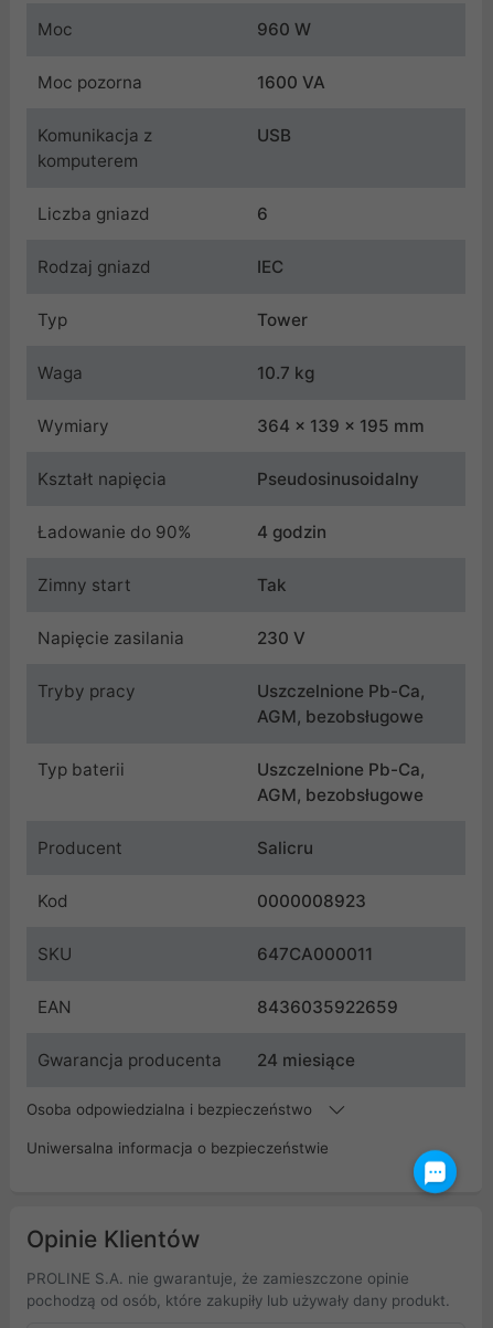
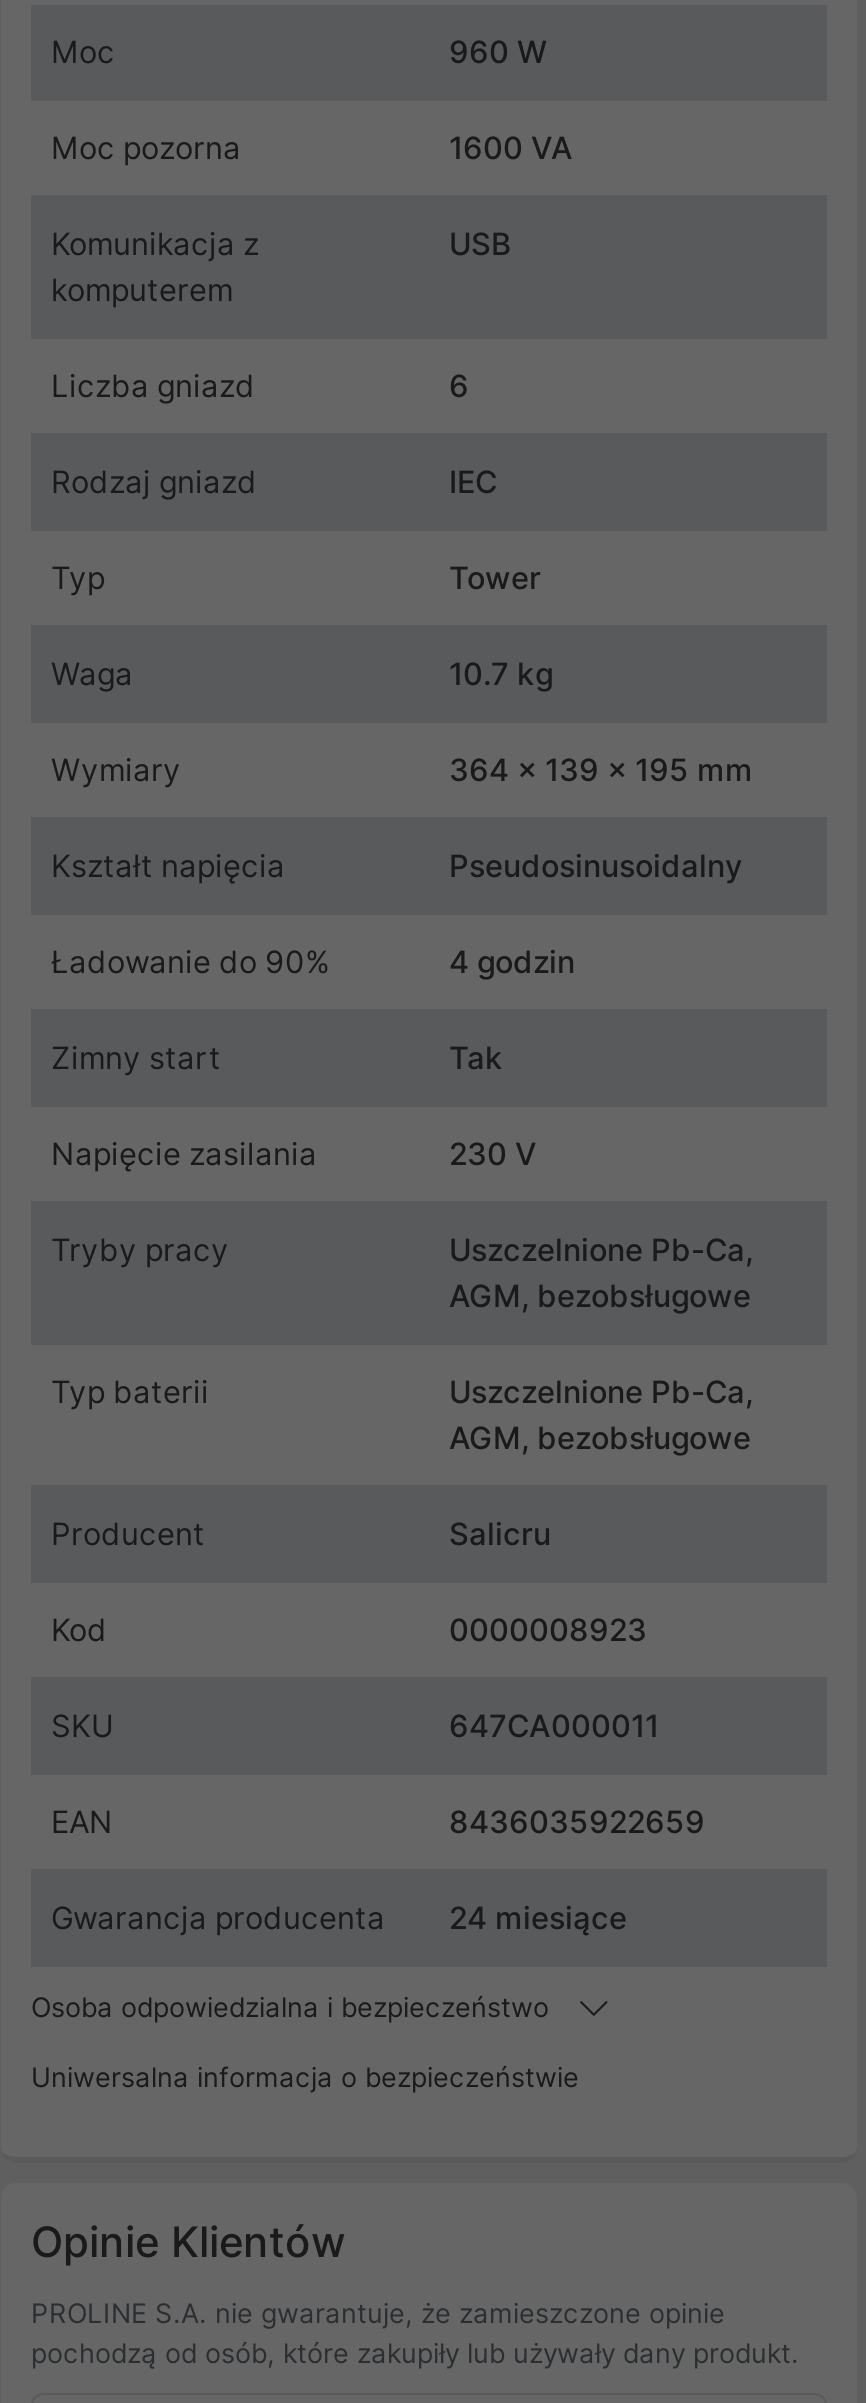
- [image]
